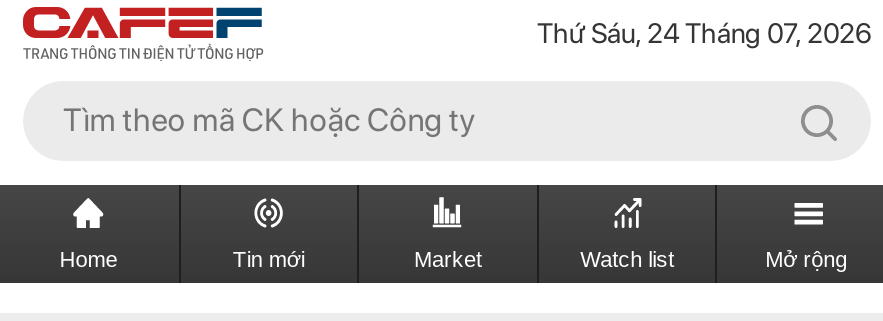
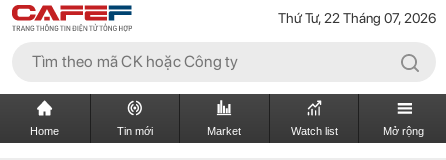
- Thứ Sáu, 24 Tháng 07, 2026
+ Thứ Tư, 22 Tháng 07, 2026
